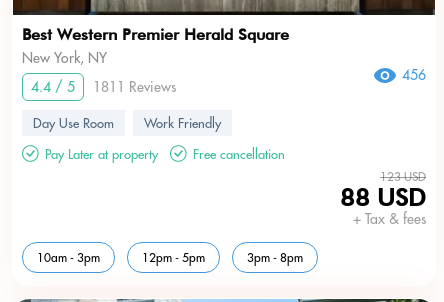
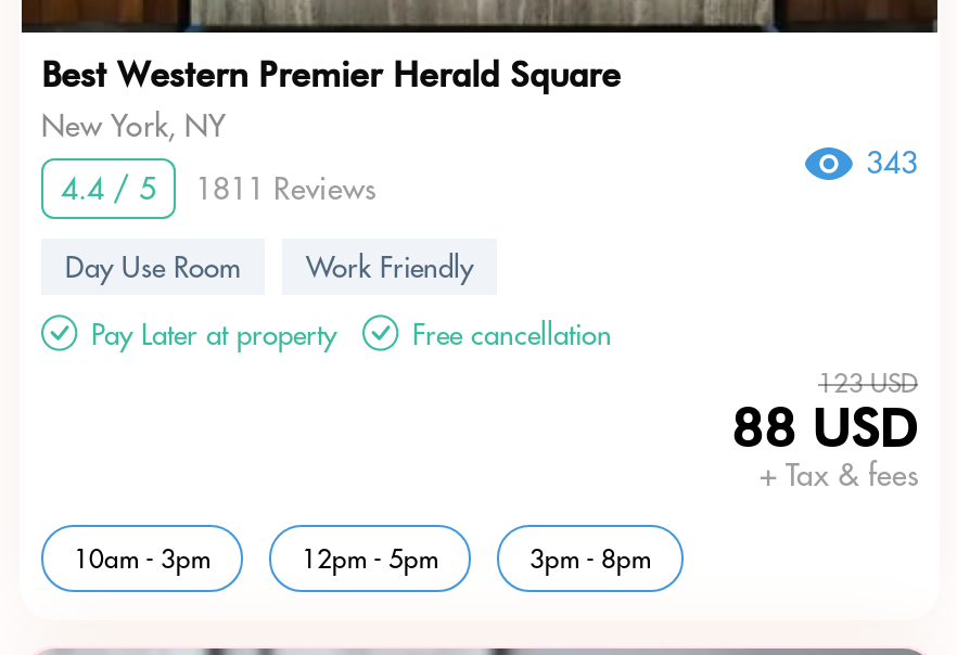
- 456
+ 343
